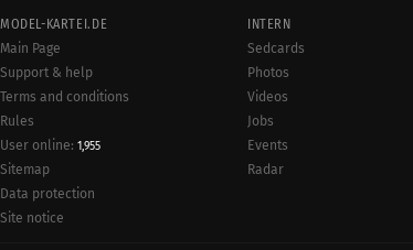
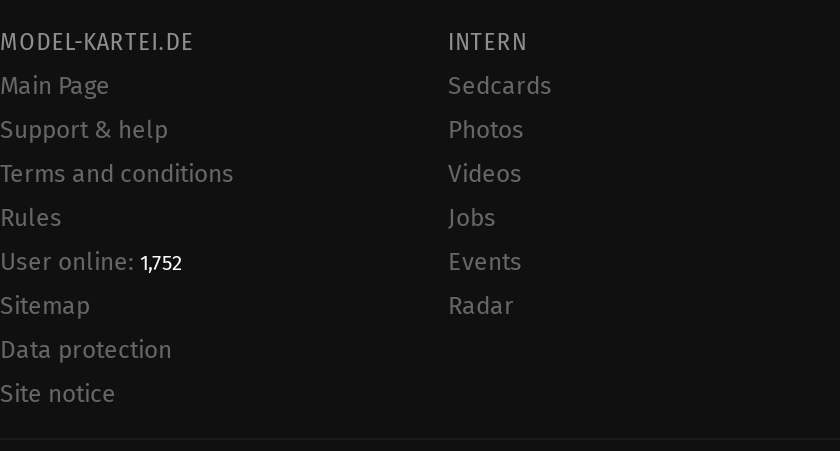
- User online: 1,955
+ User online: 1,752
